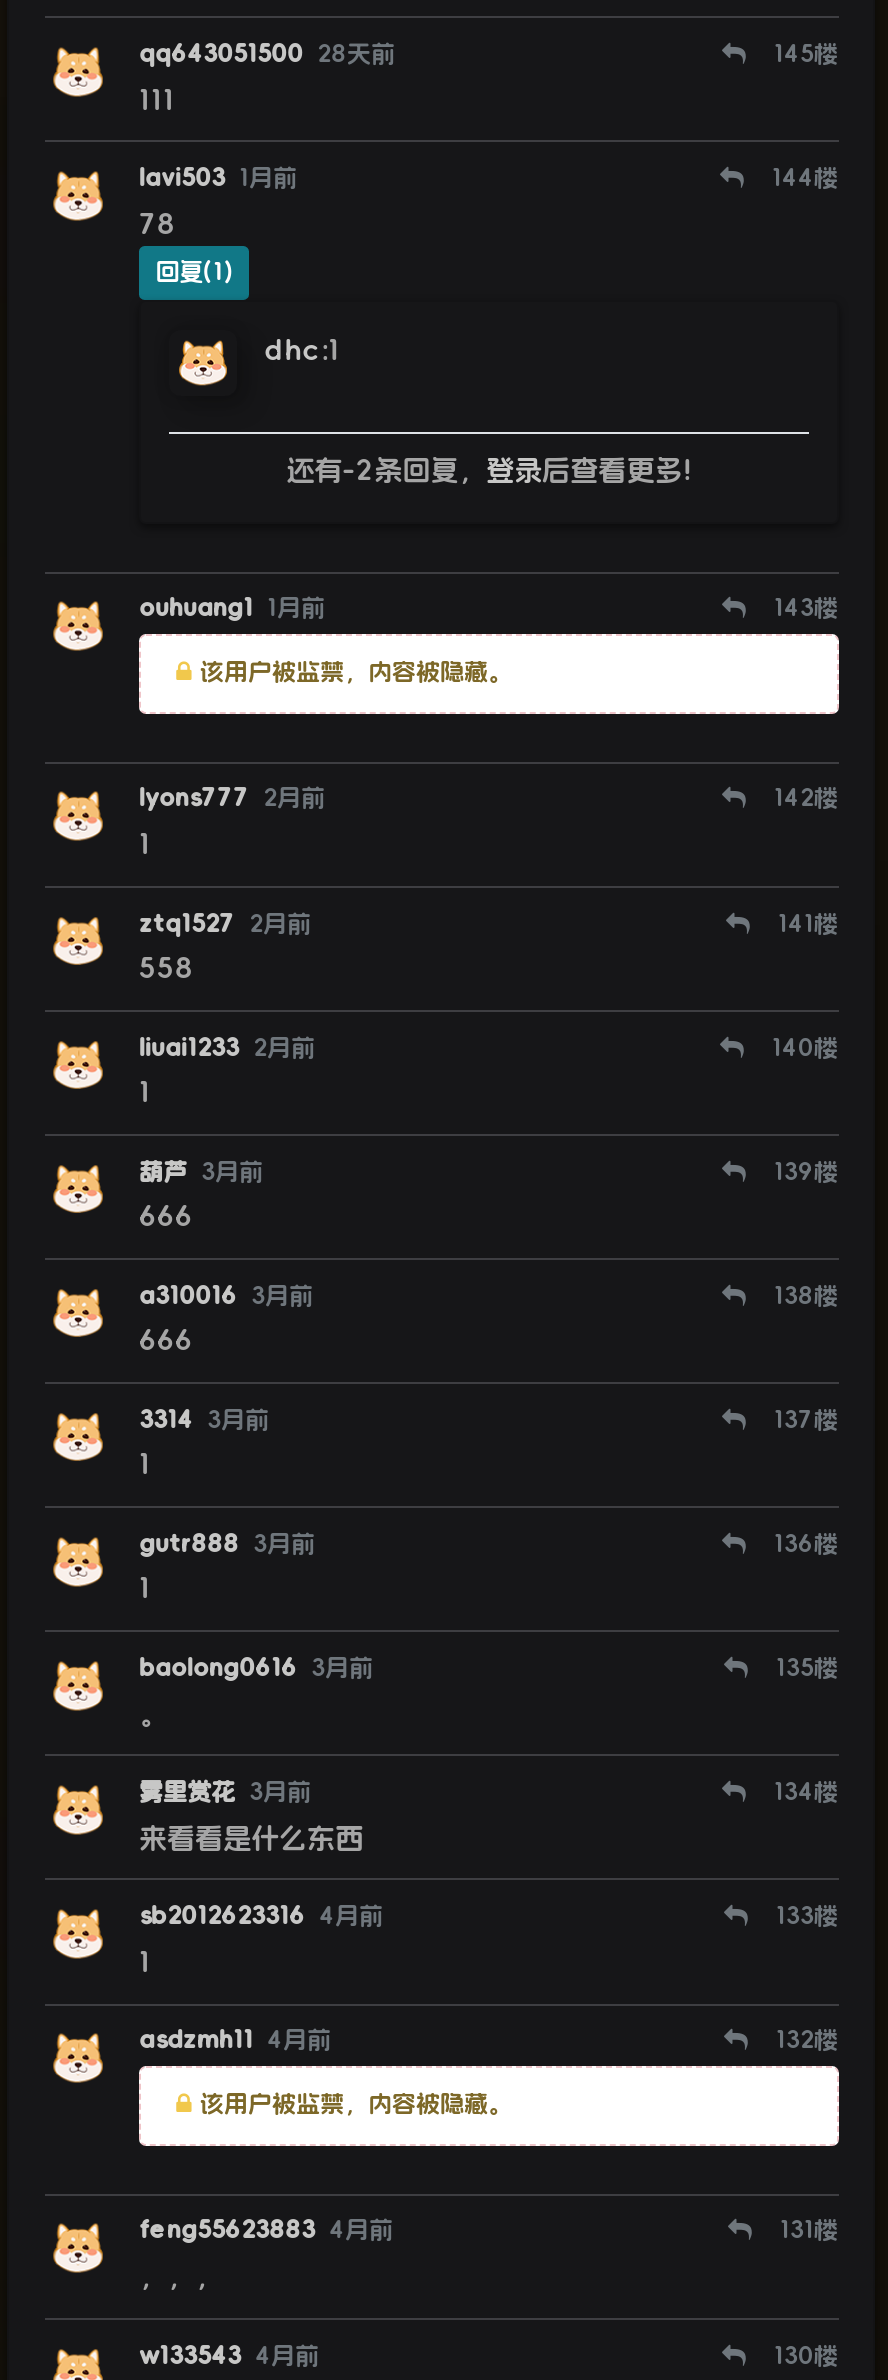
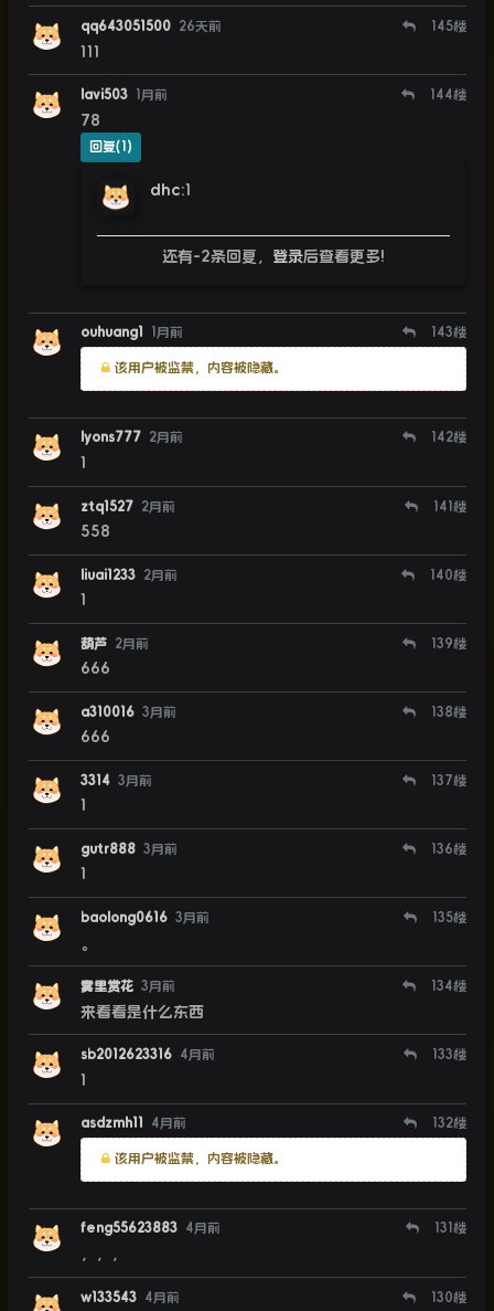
- qq643051500 28天前
+ qq643051500 26天前

- 葫芦 3月前
+ 葫芦 2月前
